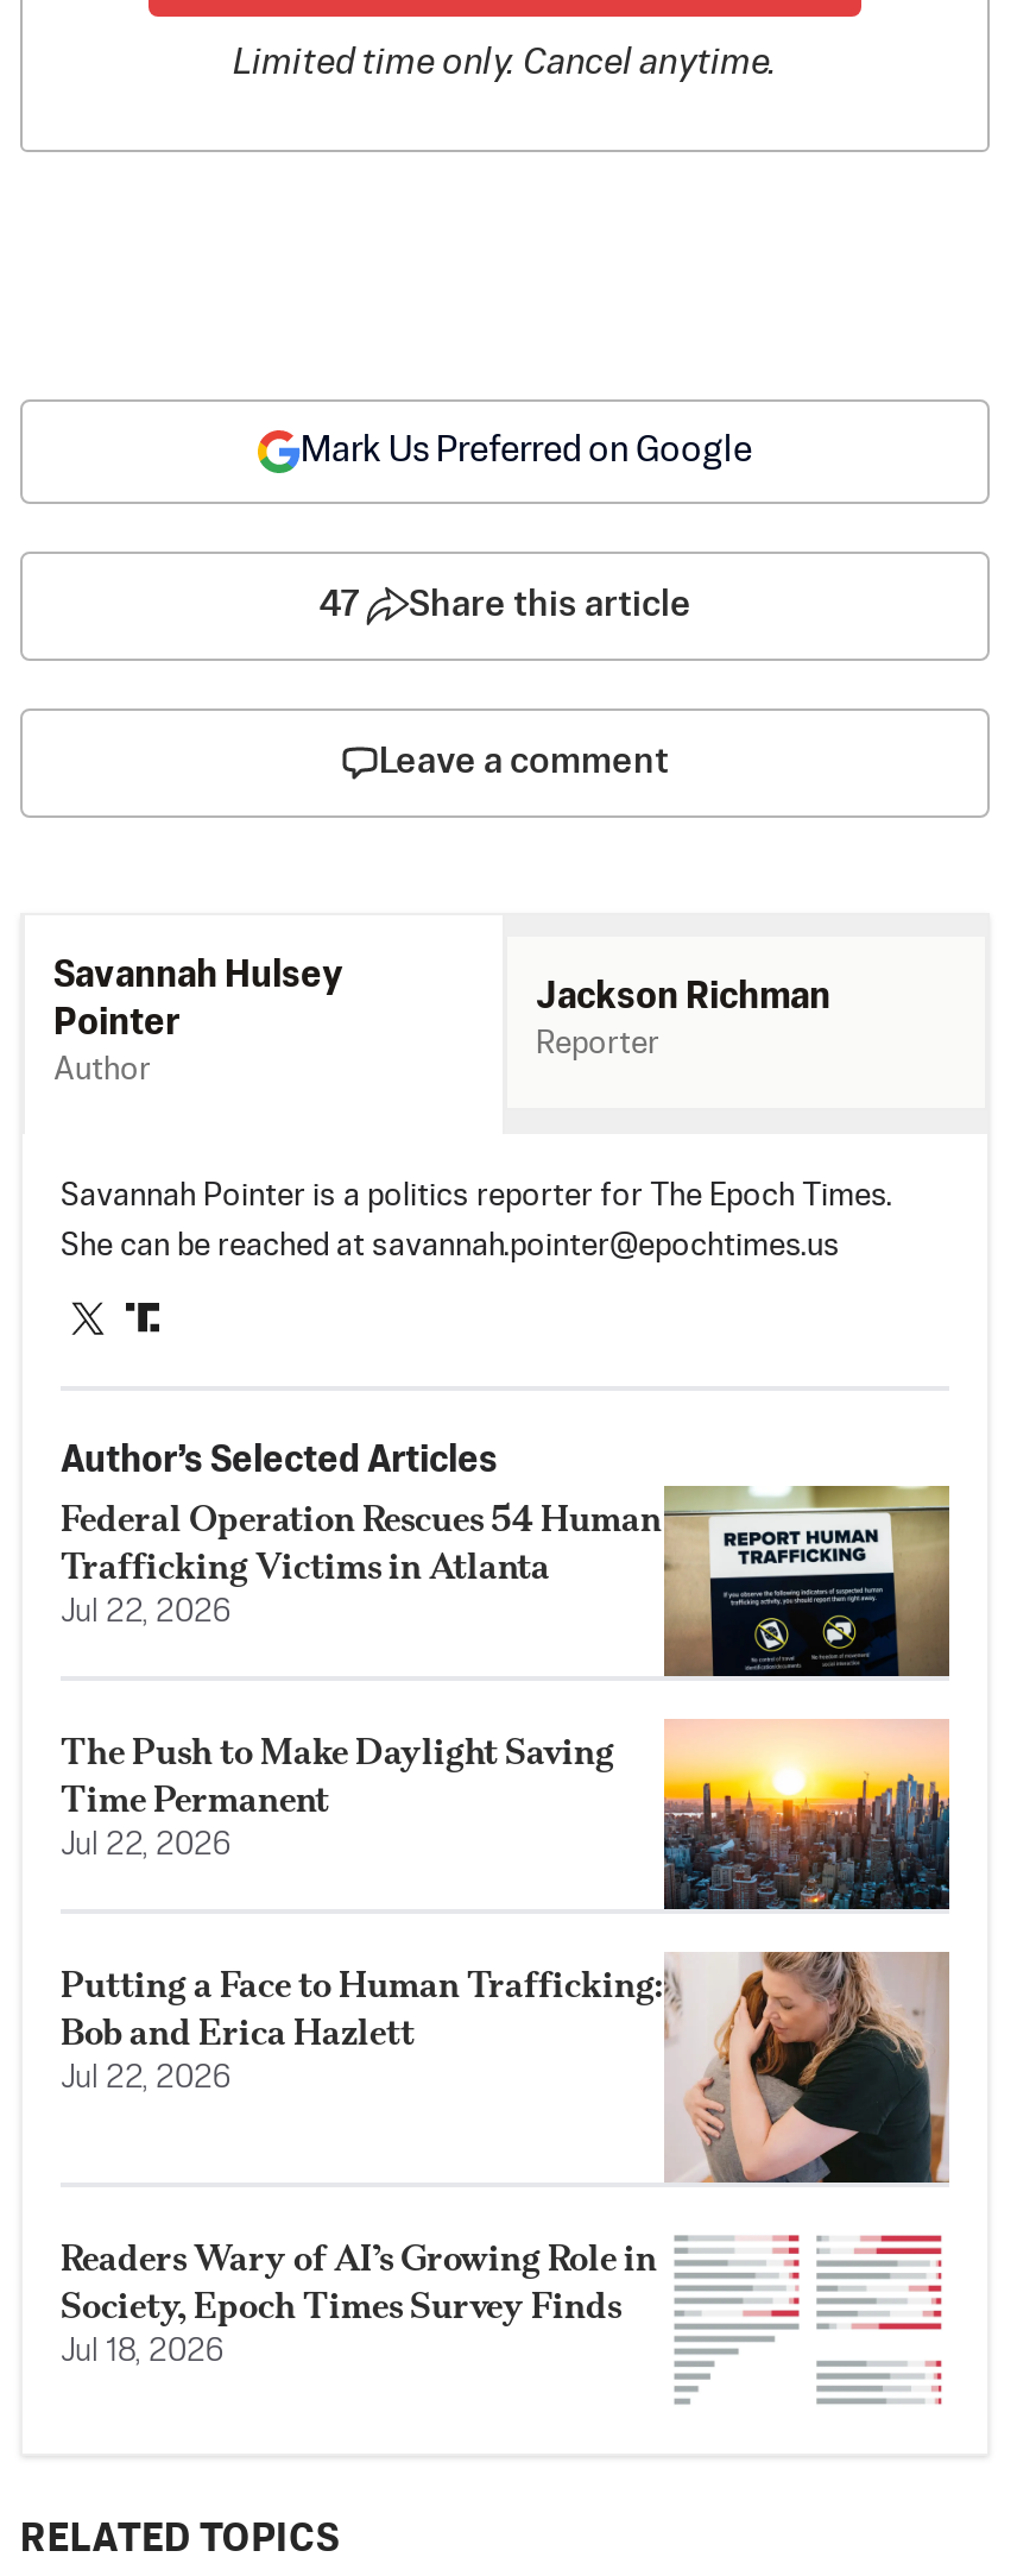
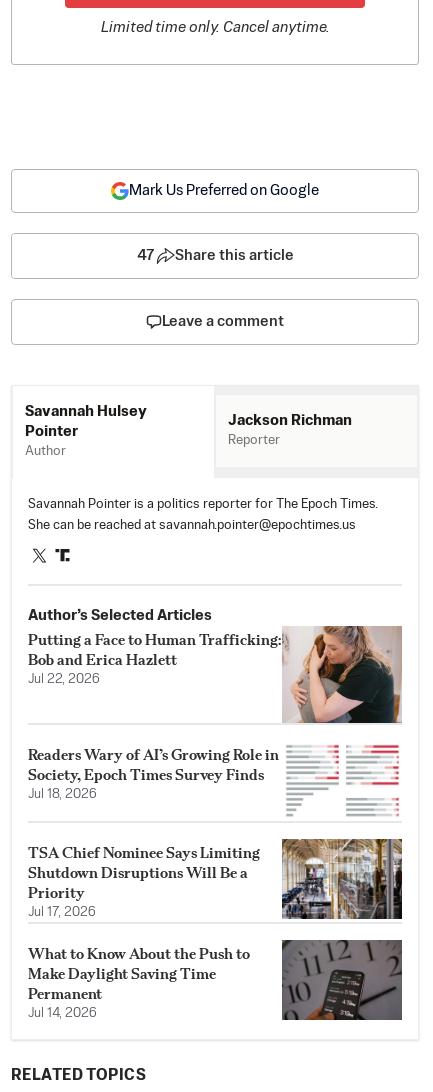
- [image]
- Federal Operation Rescues 54 Human
- Trafficking Victims in Atlanta
- Jul 22, 2026
- The Push to Make Daylight Saving
- Time Permanent
- Jul 22, 2026

- [image]

moved up: [image] | Putting a Face to Human Trafficking: | Bob and Erica Hazlett | Jul 22, 2026 | Readers Wary of AI’s Growing Role in | Society, Epoch Times Survey Finds | Jul 18, 2026

+ [image]
+ TSA Chief Nominee Says Limiting
+ Shutdown Disruptions Will Be a
+ Priority
+ Jul 17, 2026
+ What to Know About the Push to
+ Make Daylight Saving Time
+ Permanent
+ Jul 14, 2026

+ [image]
